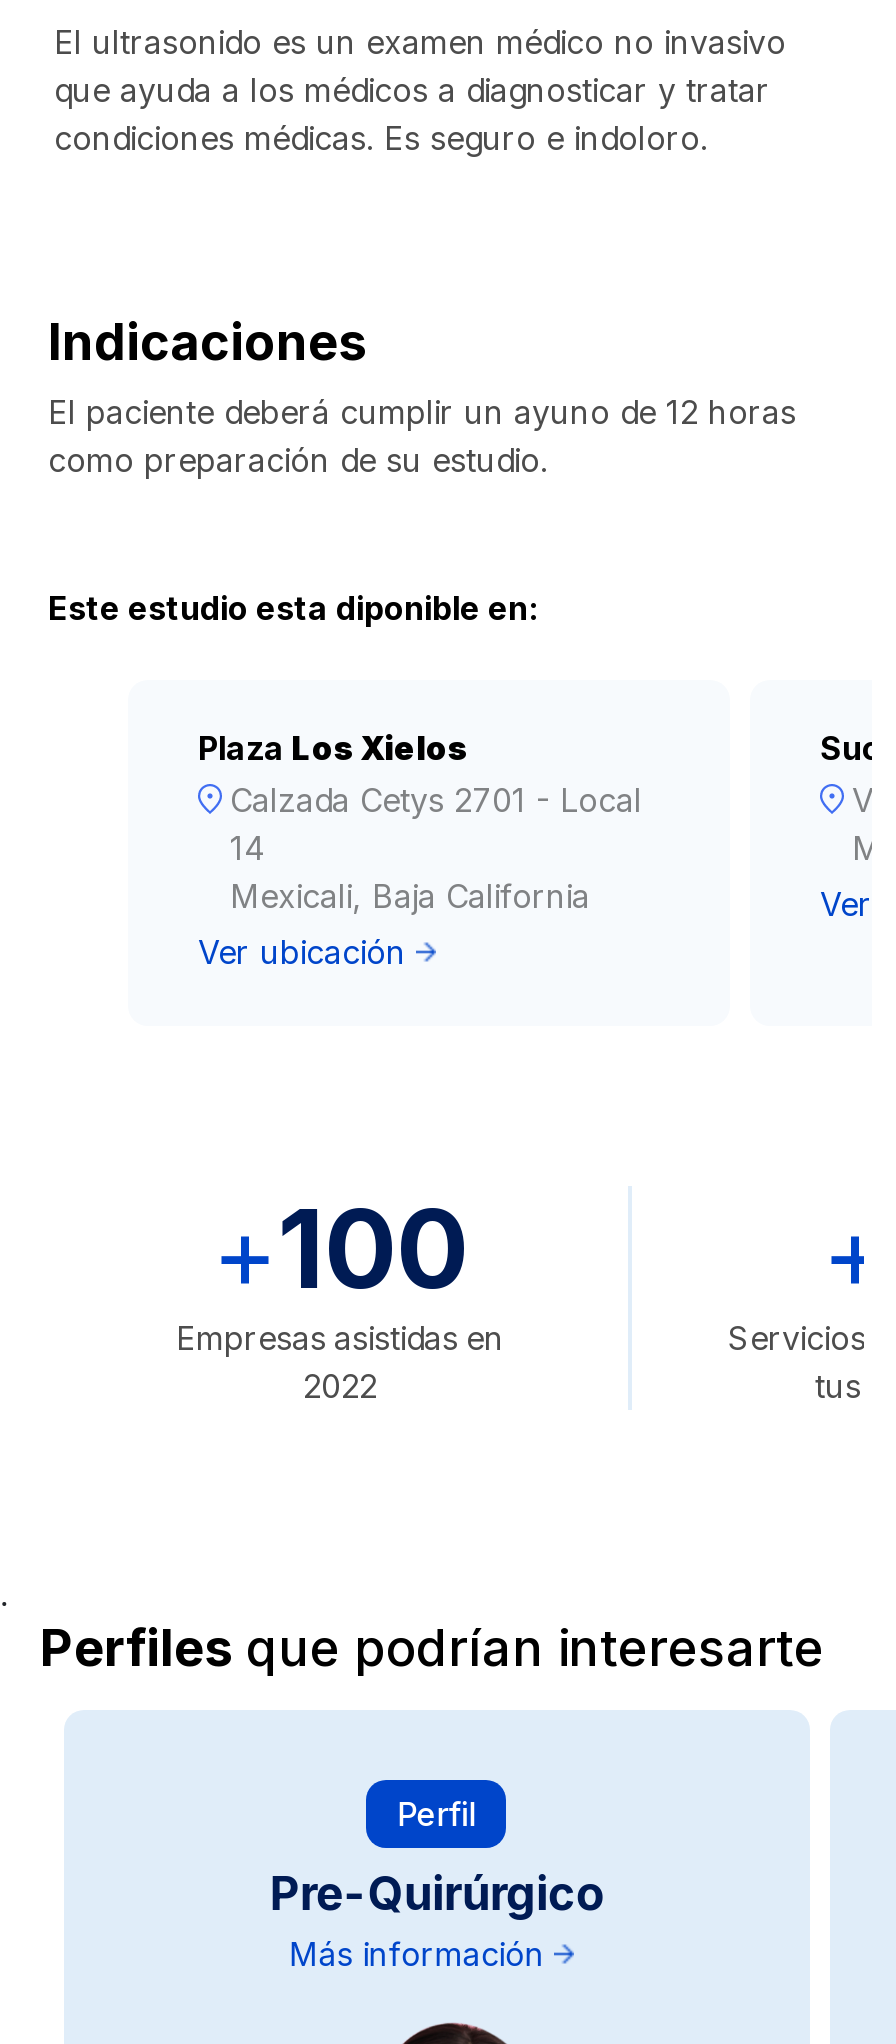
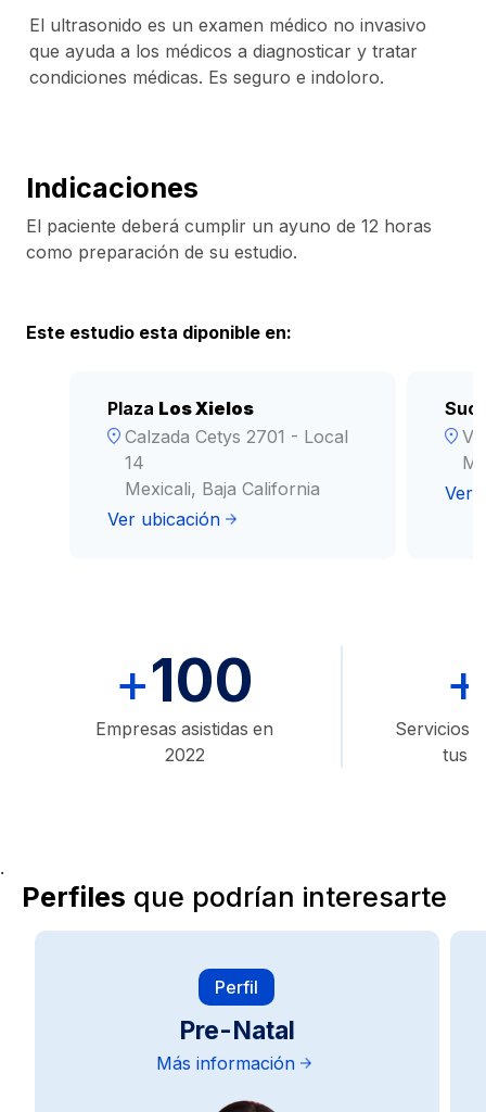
- Pre-Quirúrgico
+ Pre-Natal
